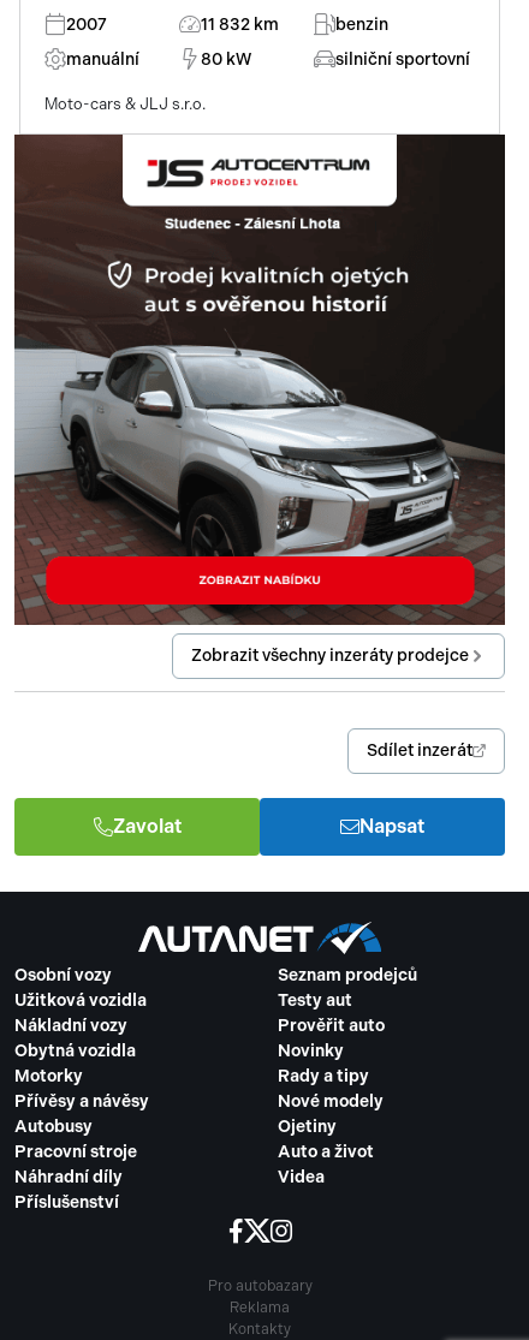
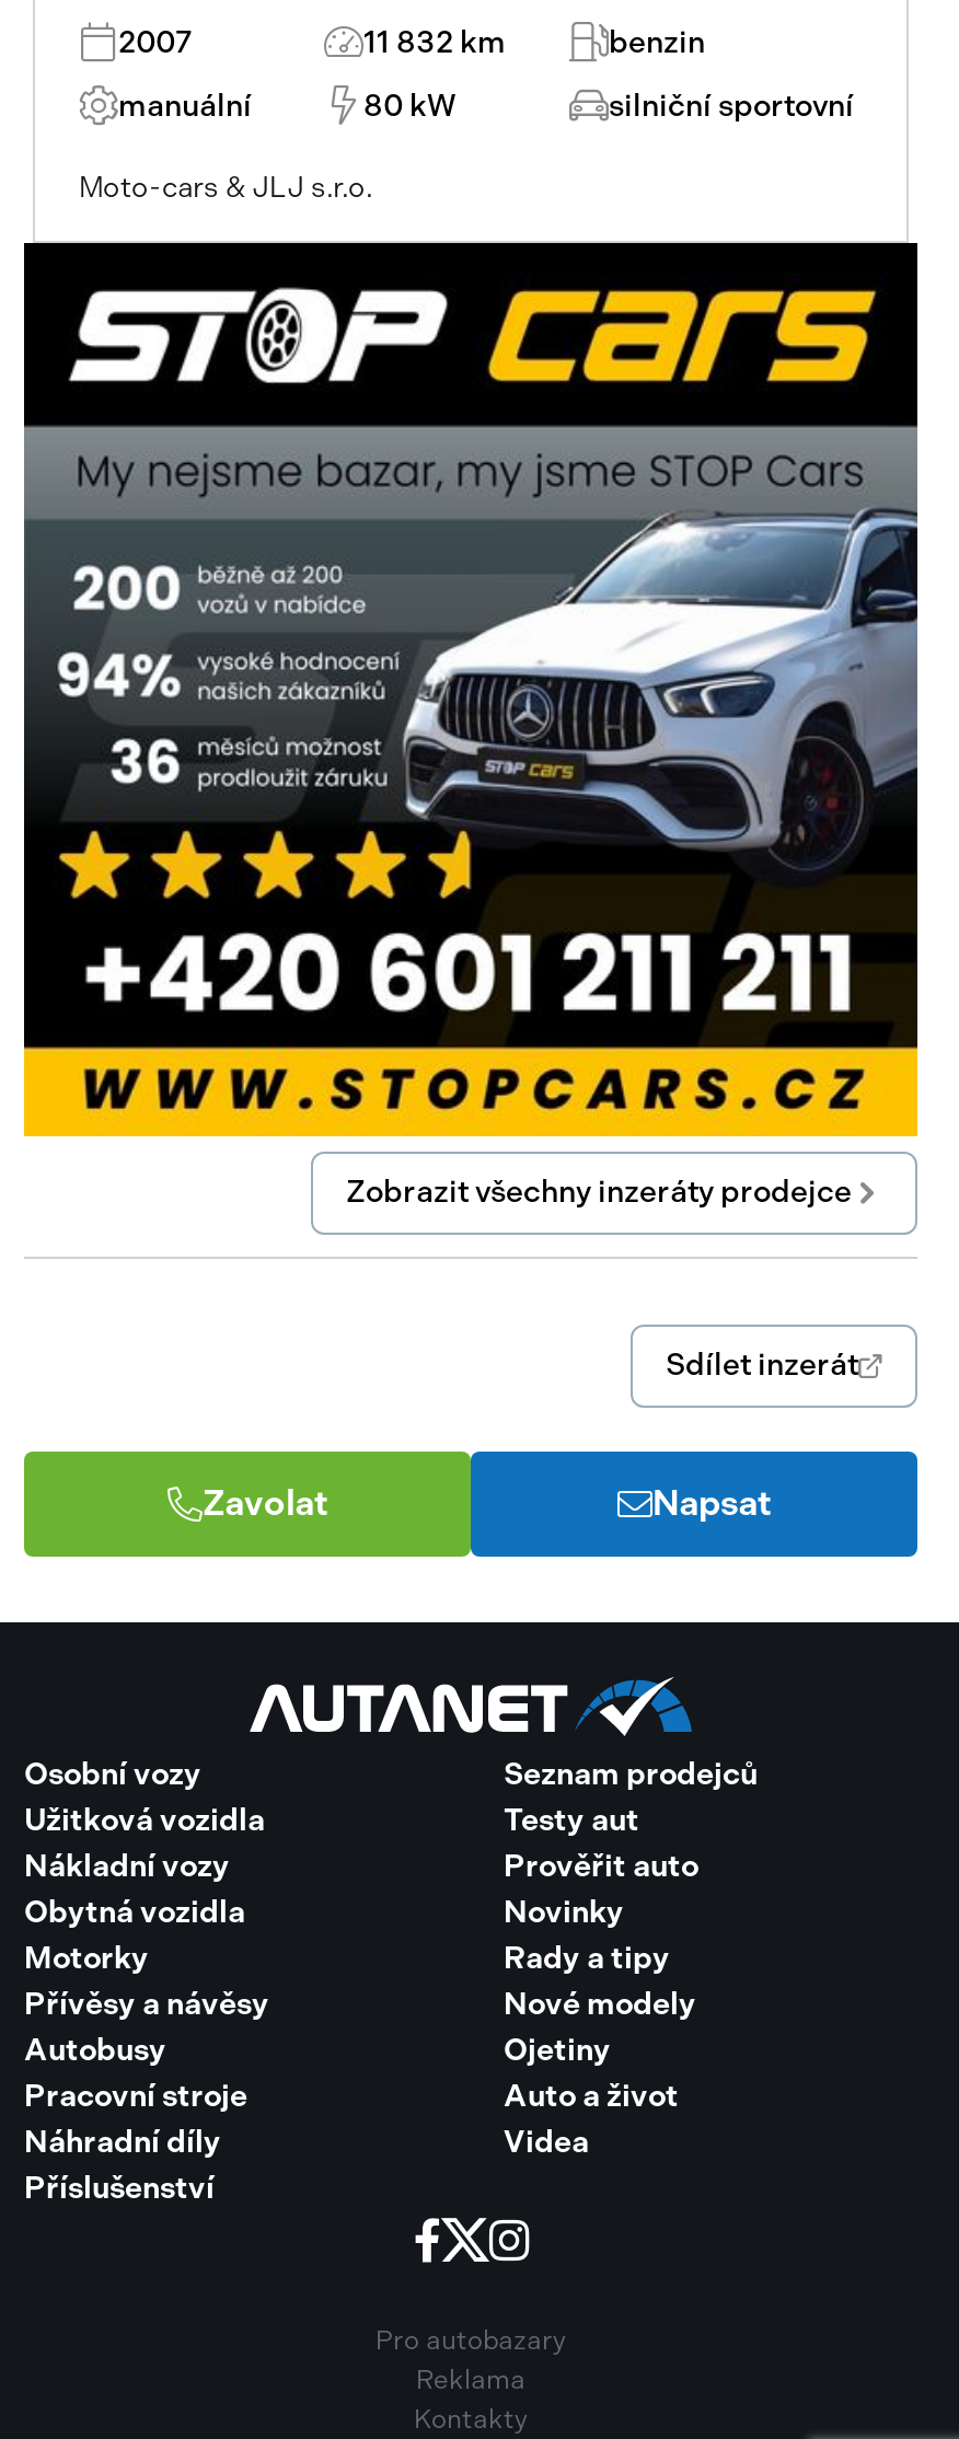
- [image]
+ [image]
